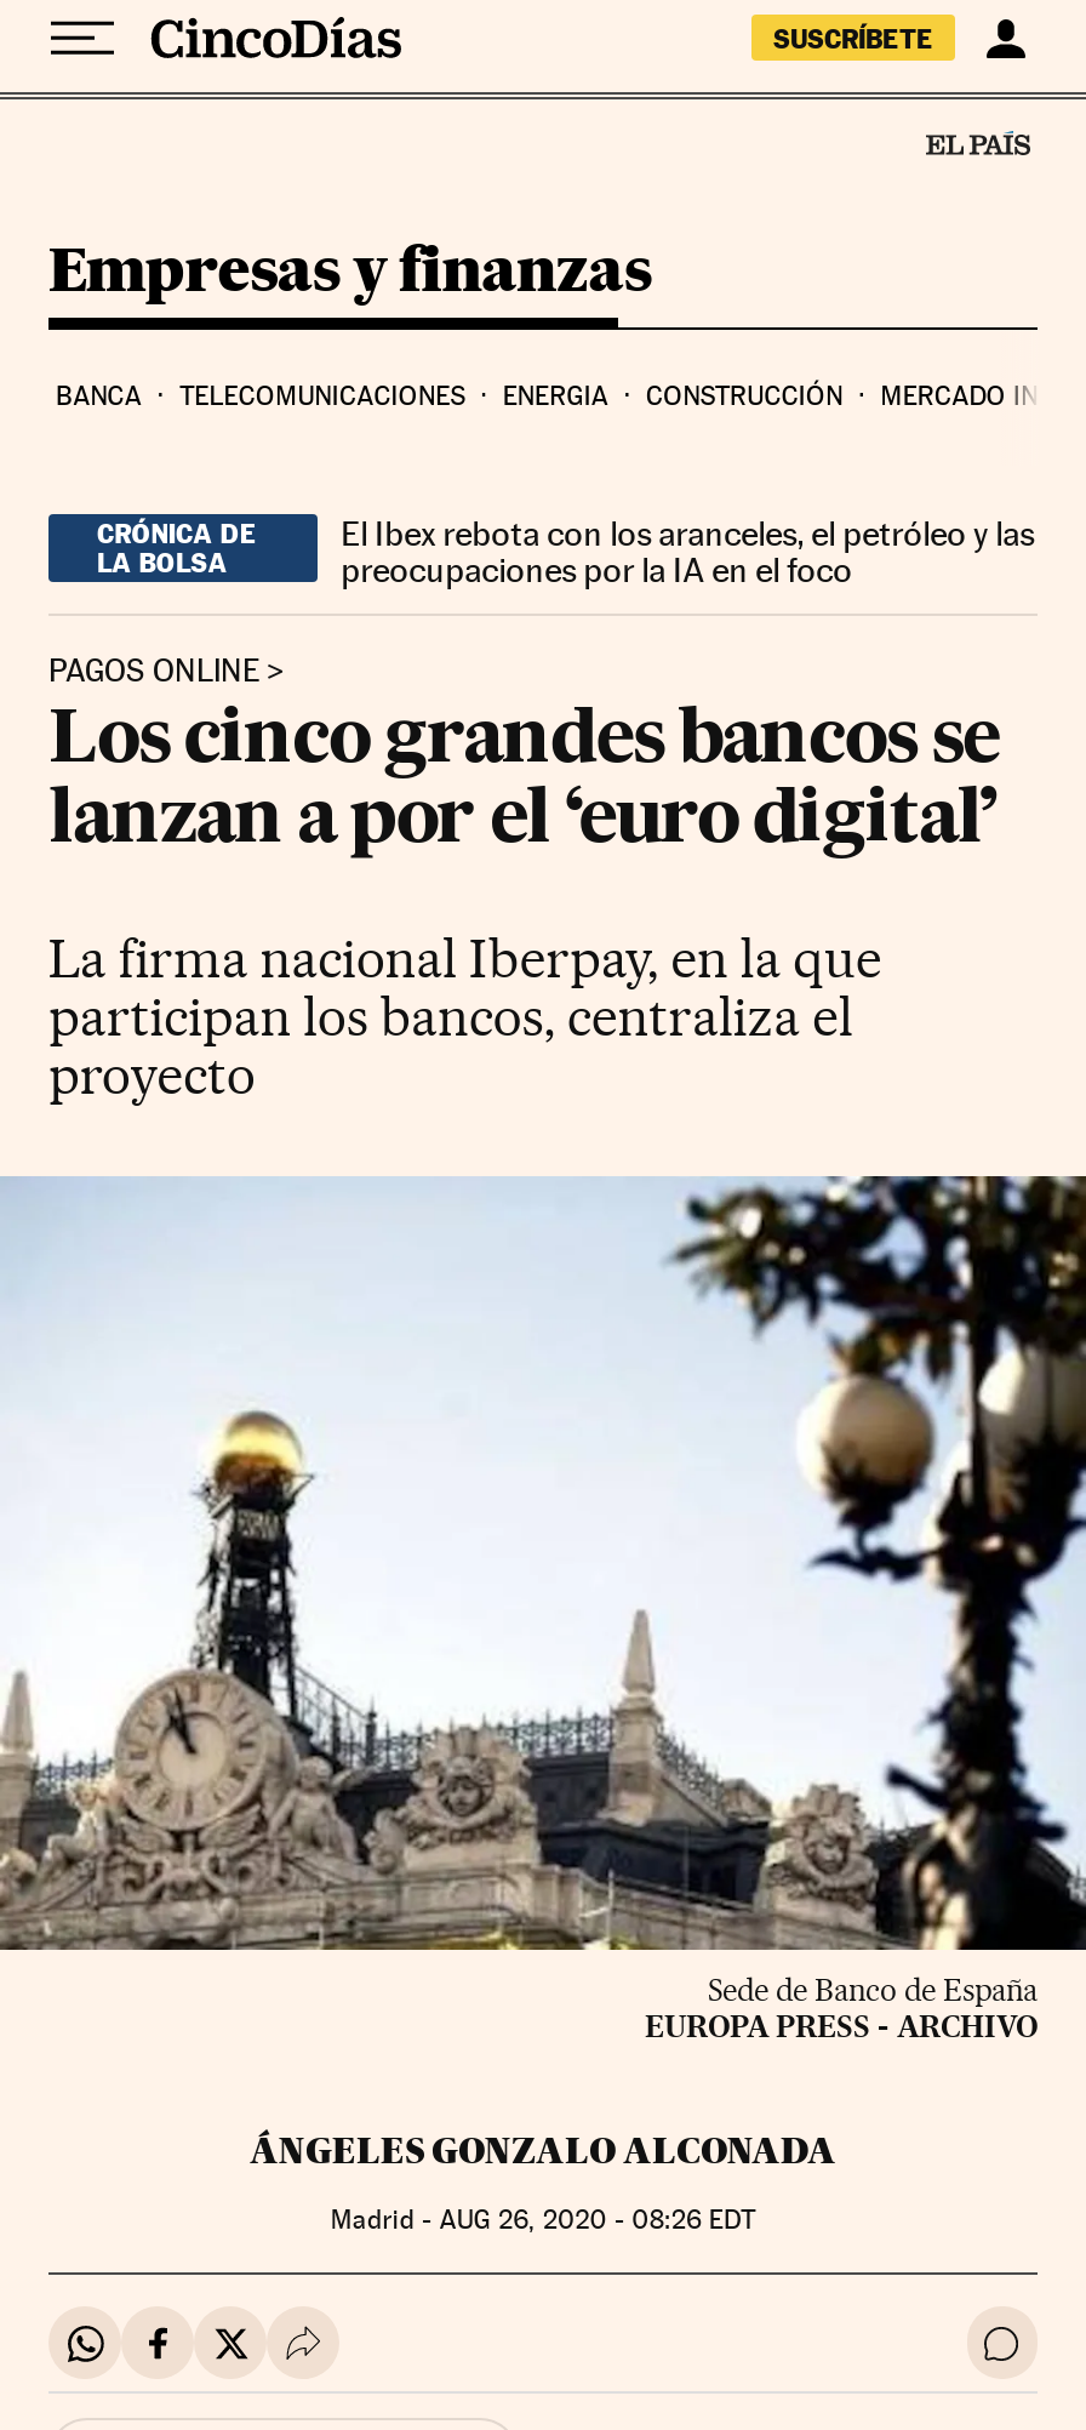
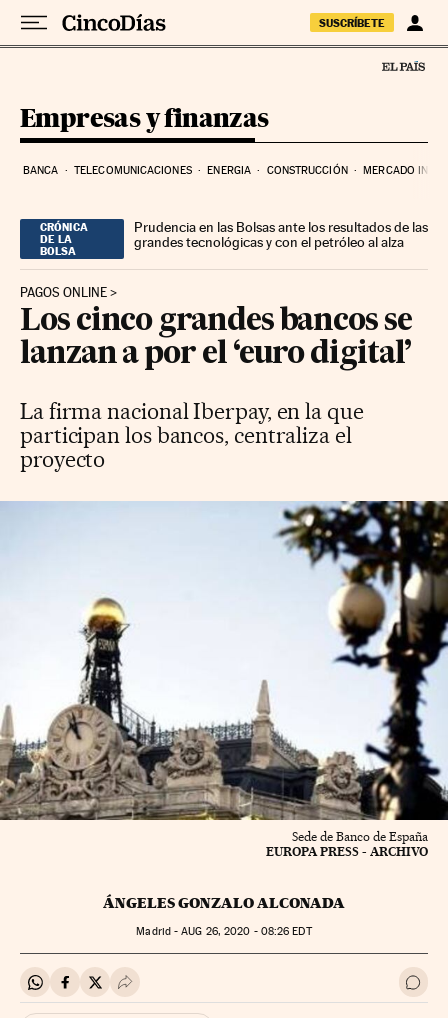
- El Ibex rebota con los aranceles, el petróleo y las
- preocupaciones por la IA en el foco
+ Prudencia en las Bolsas ante los resultados de las
+ grandes tecnológicas y con el petróleo al alza
